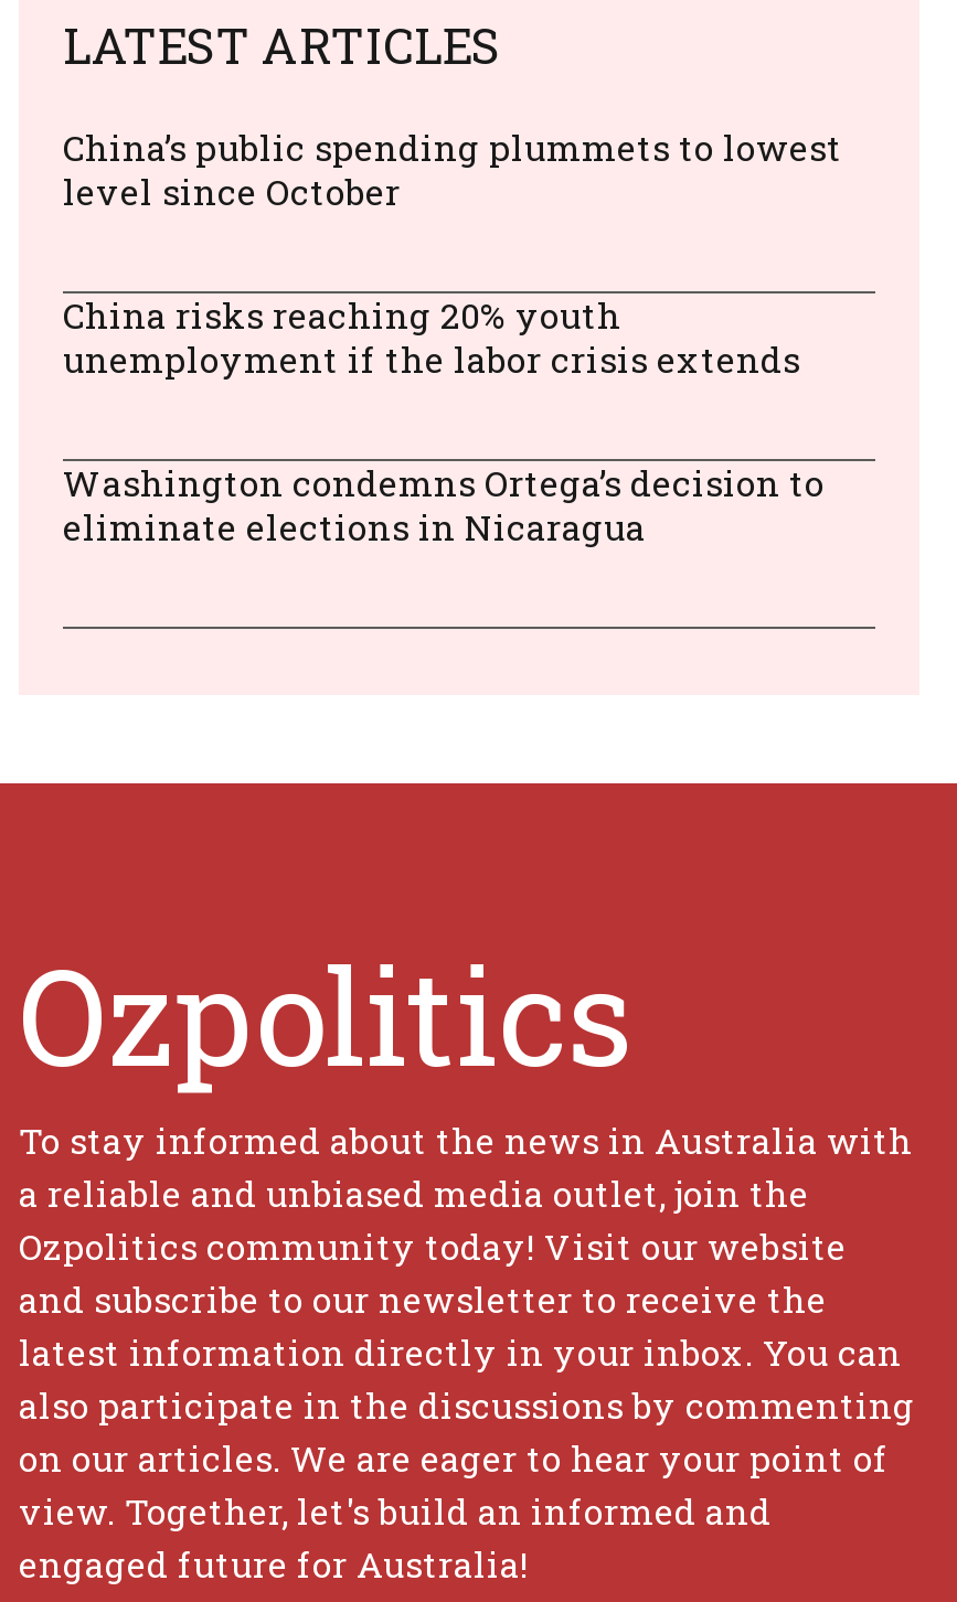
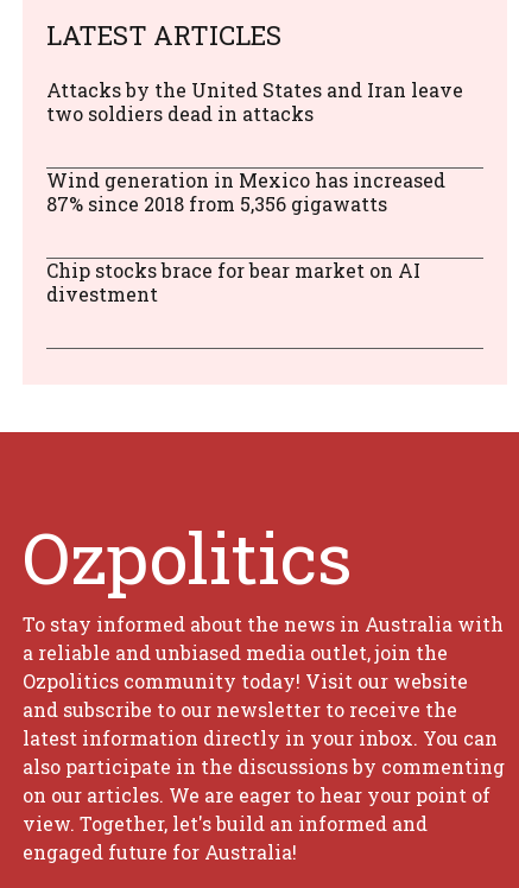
- China’s public spending plummets to lowest
- level since October
+ Attacks by the United States and Iran leave
+ two soldiers dead in attacks

- China risks reaching 20% youth
- unemployment if the labor crisis extends
+ Wind generation in Mexico has increased
+ 87% since 2018 from 5,356 gigawatts

- Washington condemns Ortega’s decision to
- eliminate elections in Nicaragua
+ Chip stocks brace for bear market on AI
+ divestment
